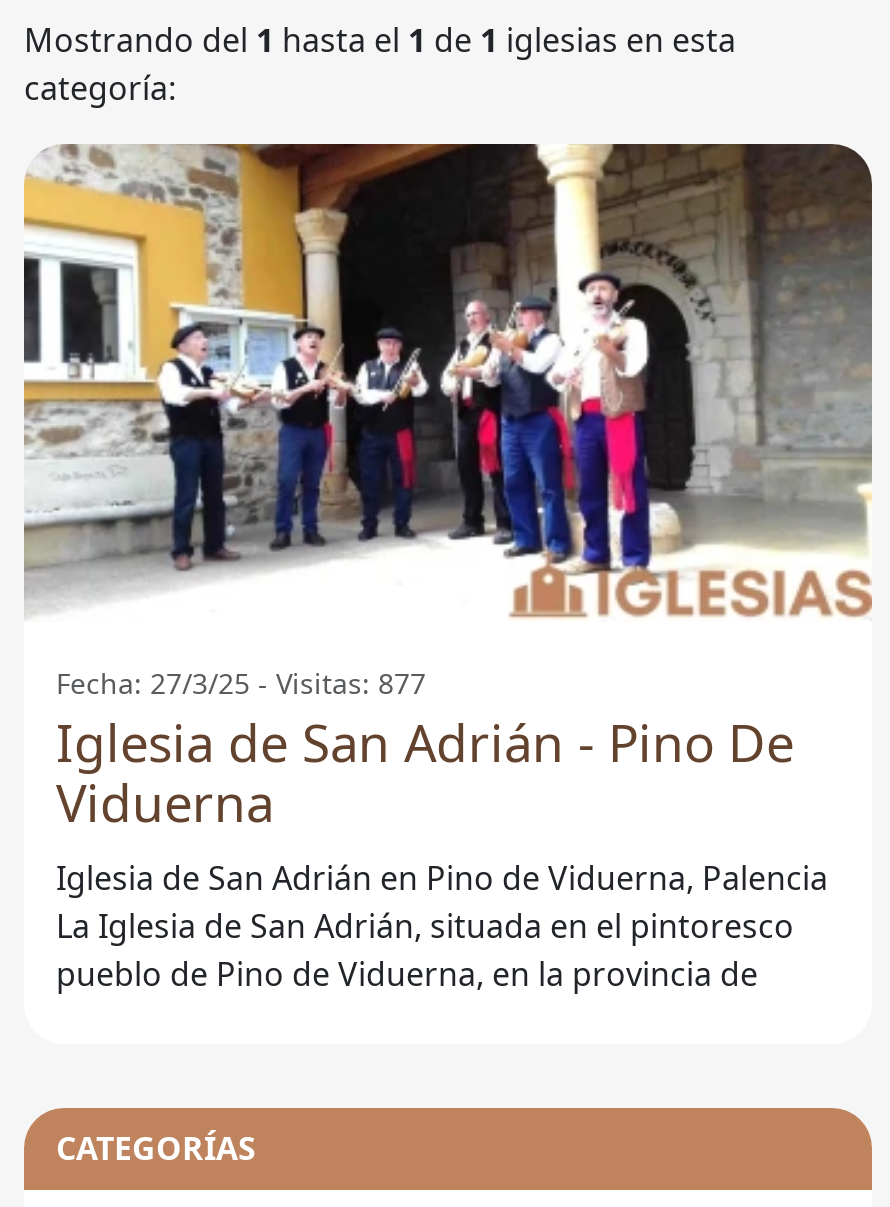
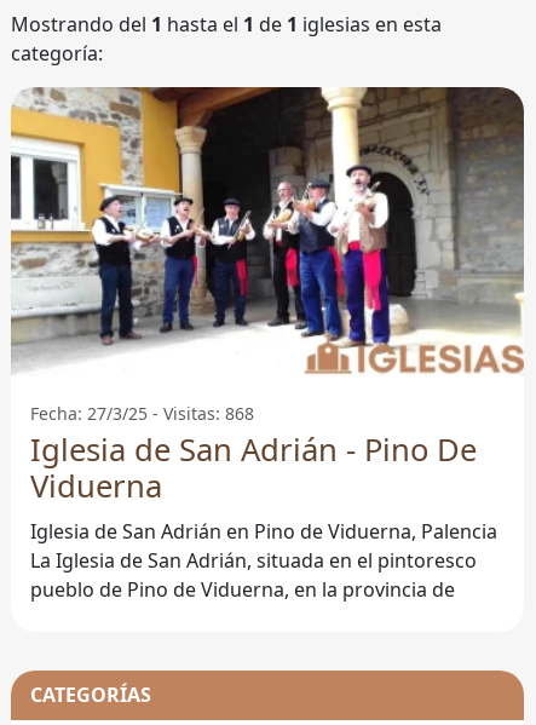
- Fecha: 27/3/25 - Visitas: 877
+ Fecha: 27/3/25 - Visitas: 868
